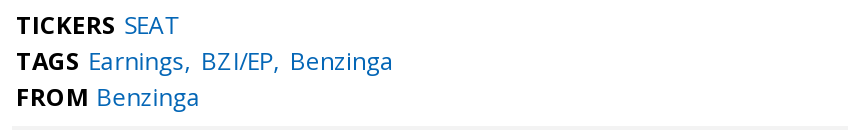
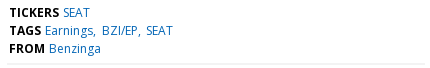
- TAGS Earnings BZI/EP Benzinga
+ TAGS Earnings BZI/EP SEAT
